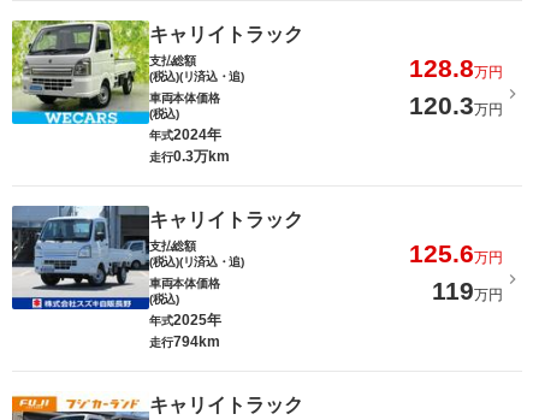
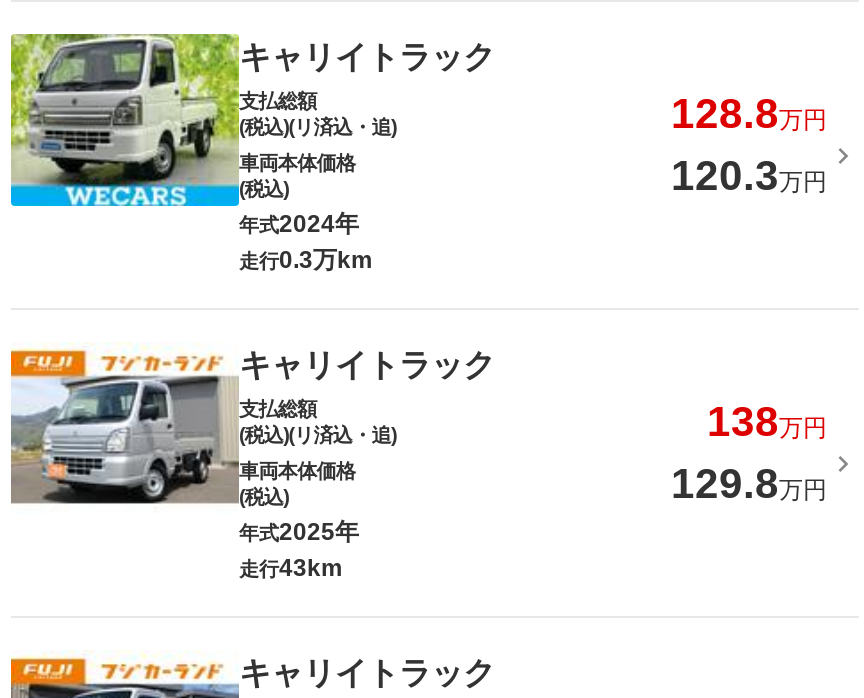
- [image]
- 走行794km
+ [image]
+ 走行43km

- 125.6万円
+ 138万円

- 119万円
+ 129.8万円
